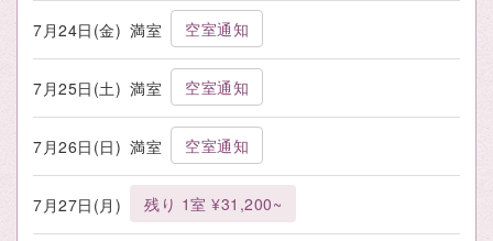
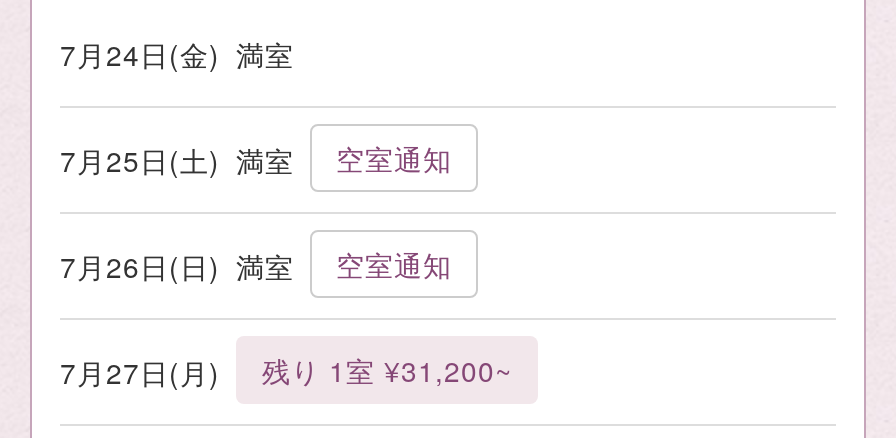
- 空室通知
